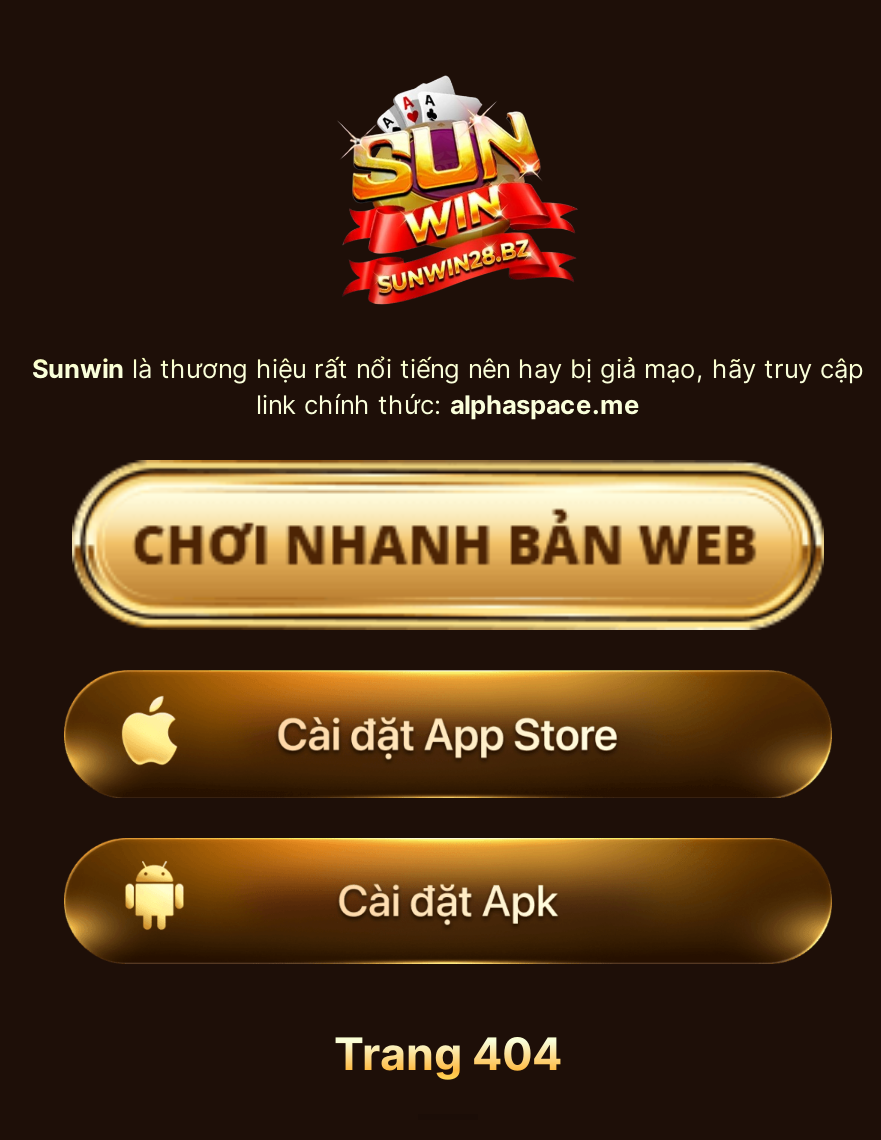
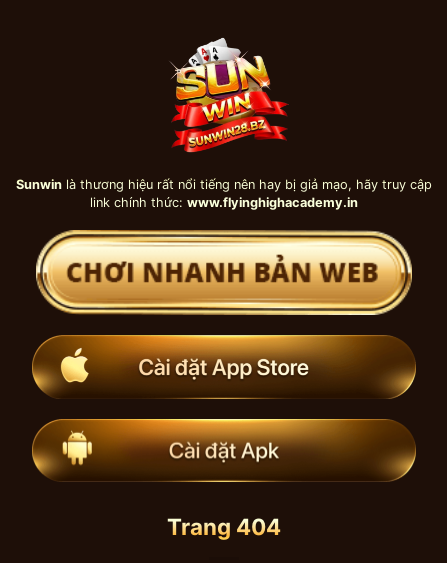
- link chính thức: alphaspace.me
+ link chính thức: www.flyinghighacademy.in
